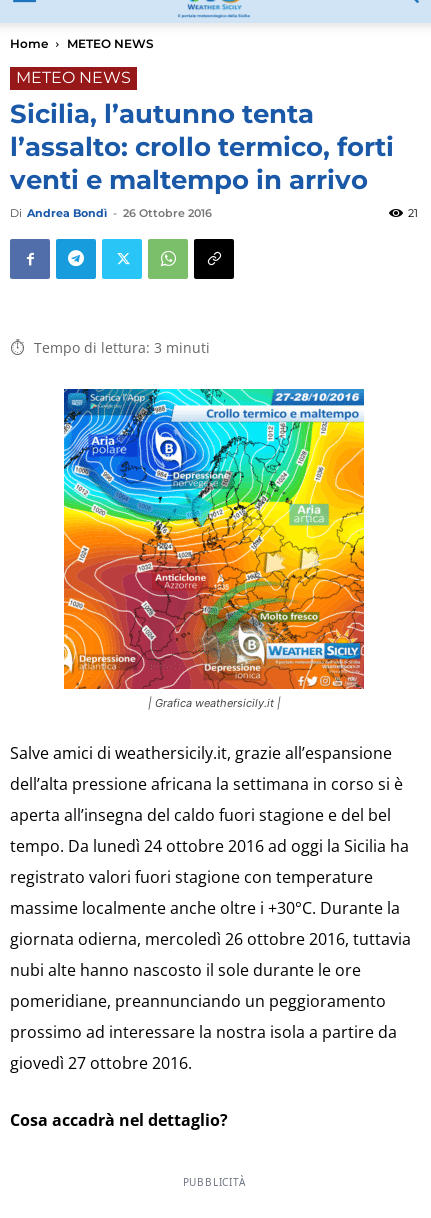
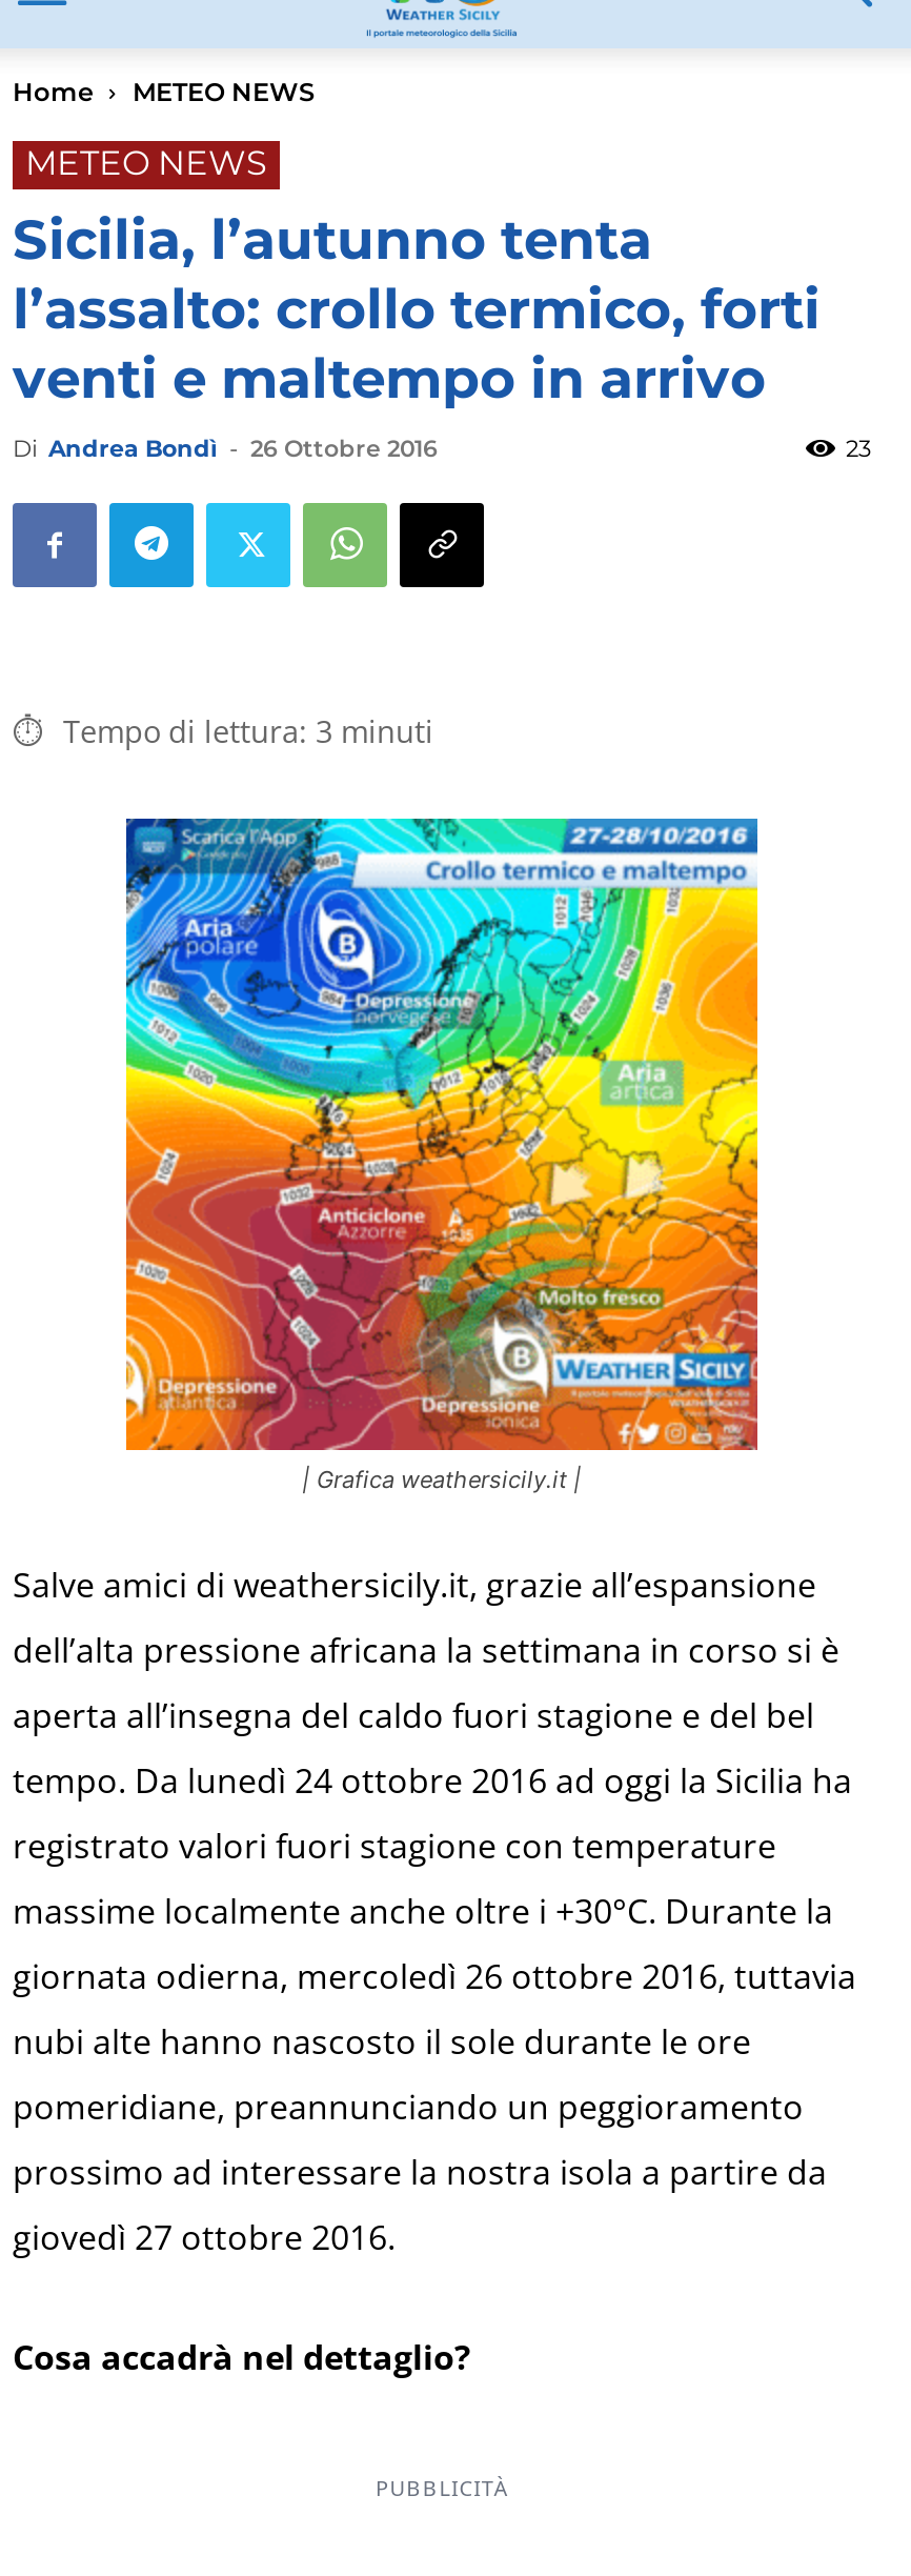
- 21
+ 23
